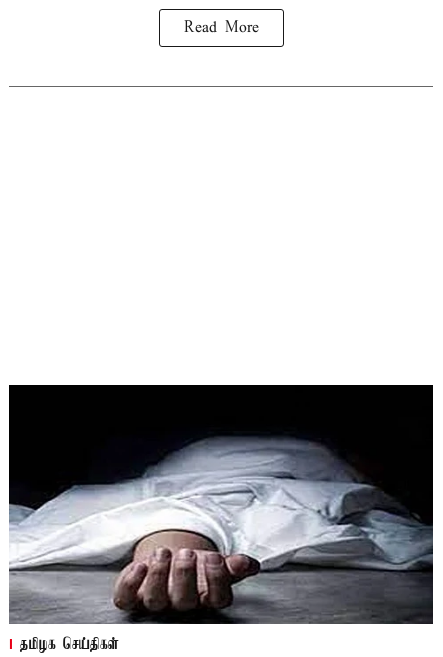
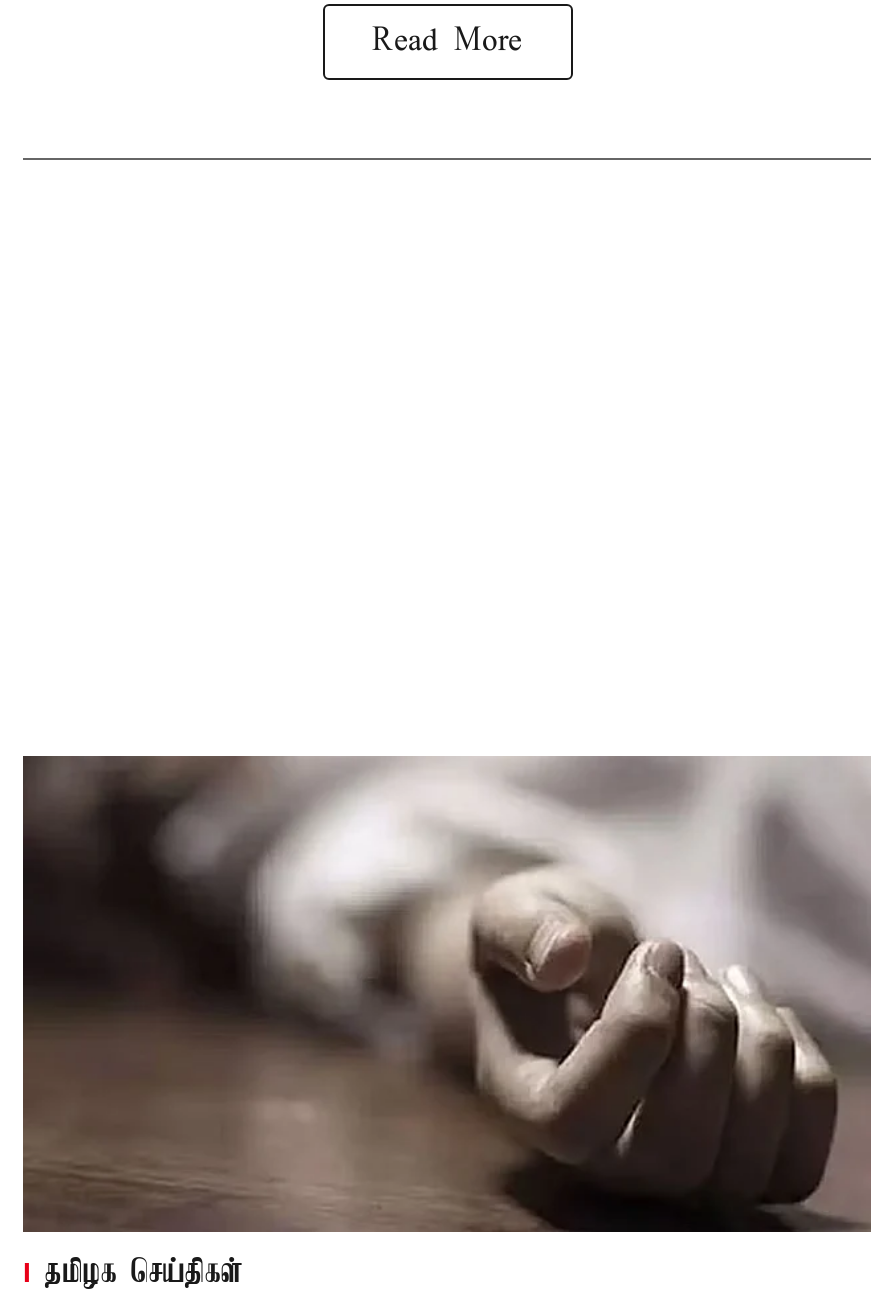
- [image]
+ [image]
